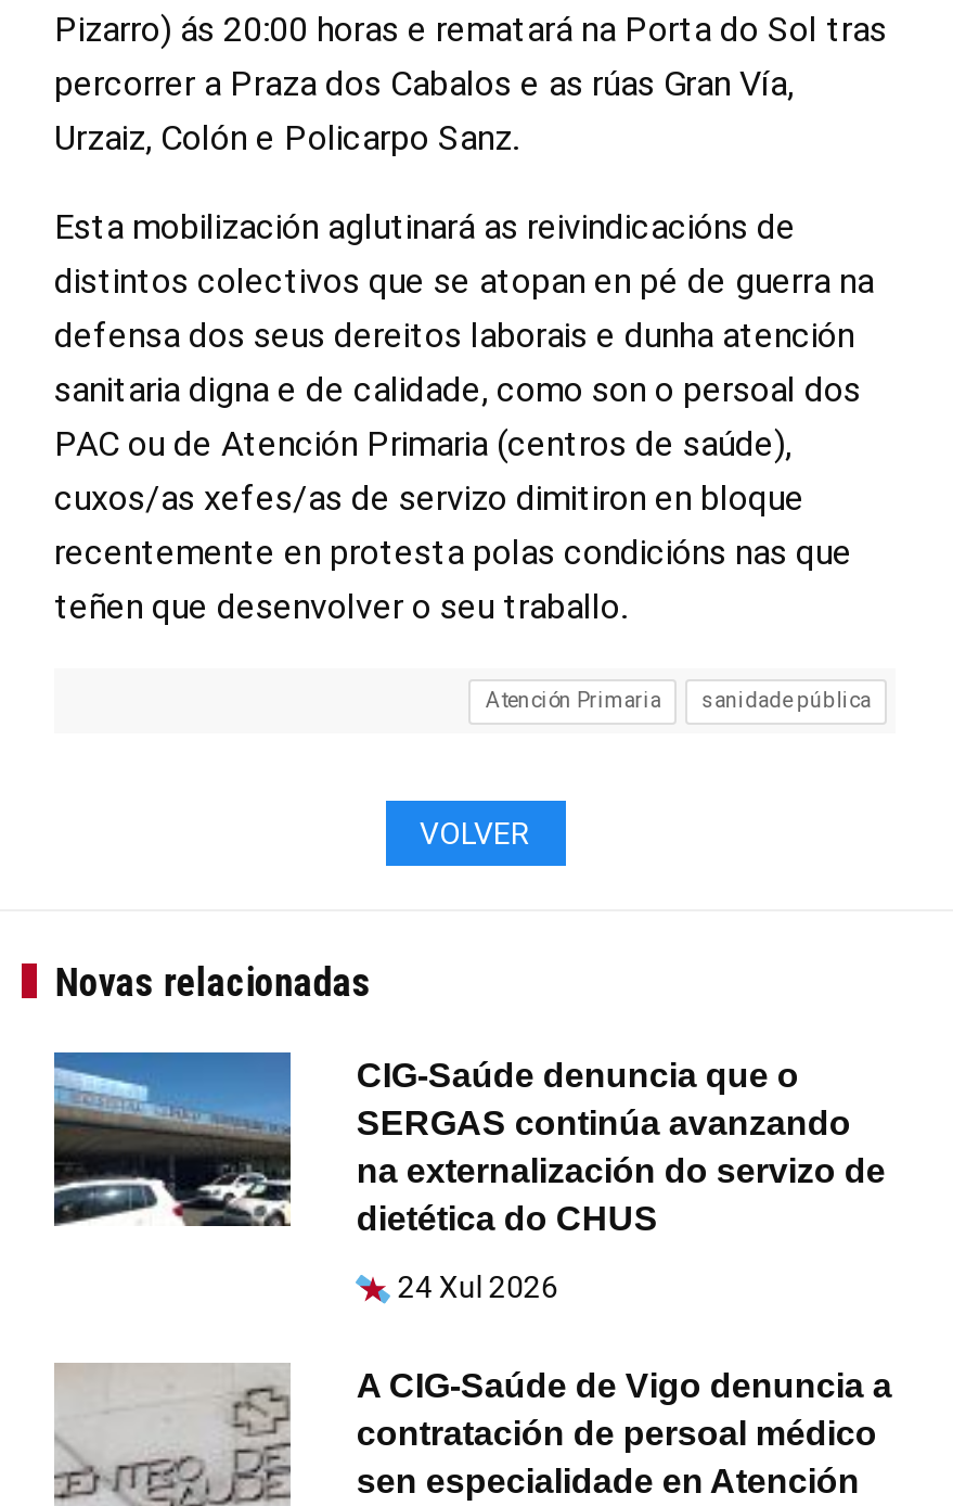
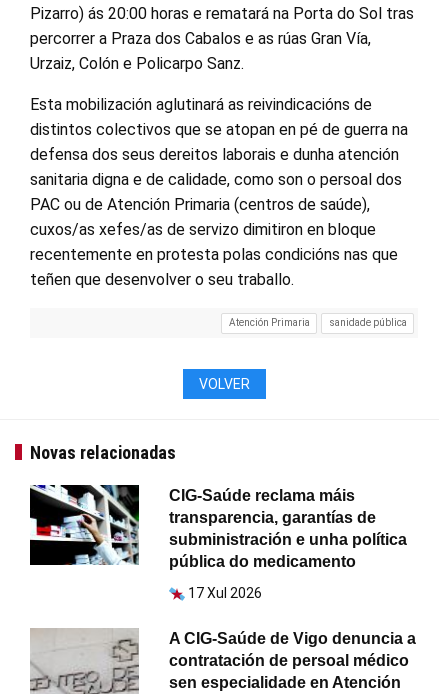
- [image]
- CIG-Saúde denuncia que o
- SERGAS continúa avanzando
- na externalización do servizo de
- dietética do CHUS
+ [image]
+ CIG-Saúde reclama máis
+ transparencia, garantías de
+ subministración e unha política
+ pública do medicamento

- 24 Xul 2026
+ 17 Xul 2026
